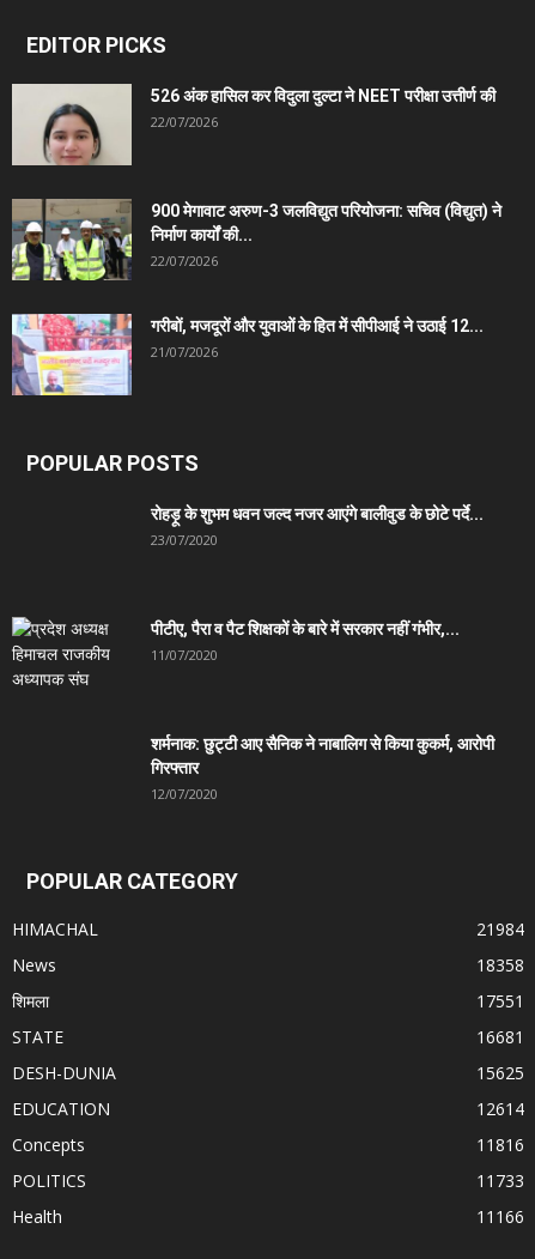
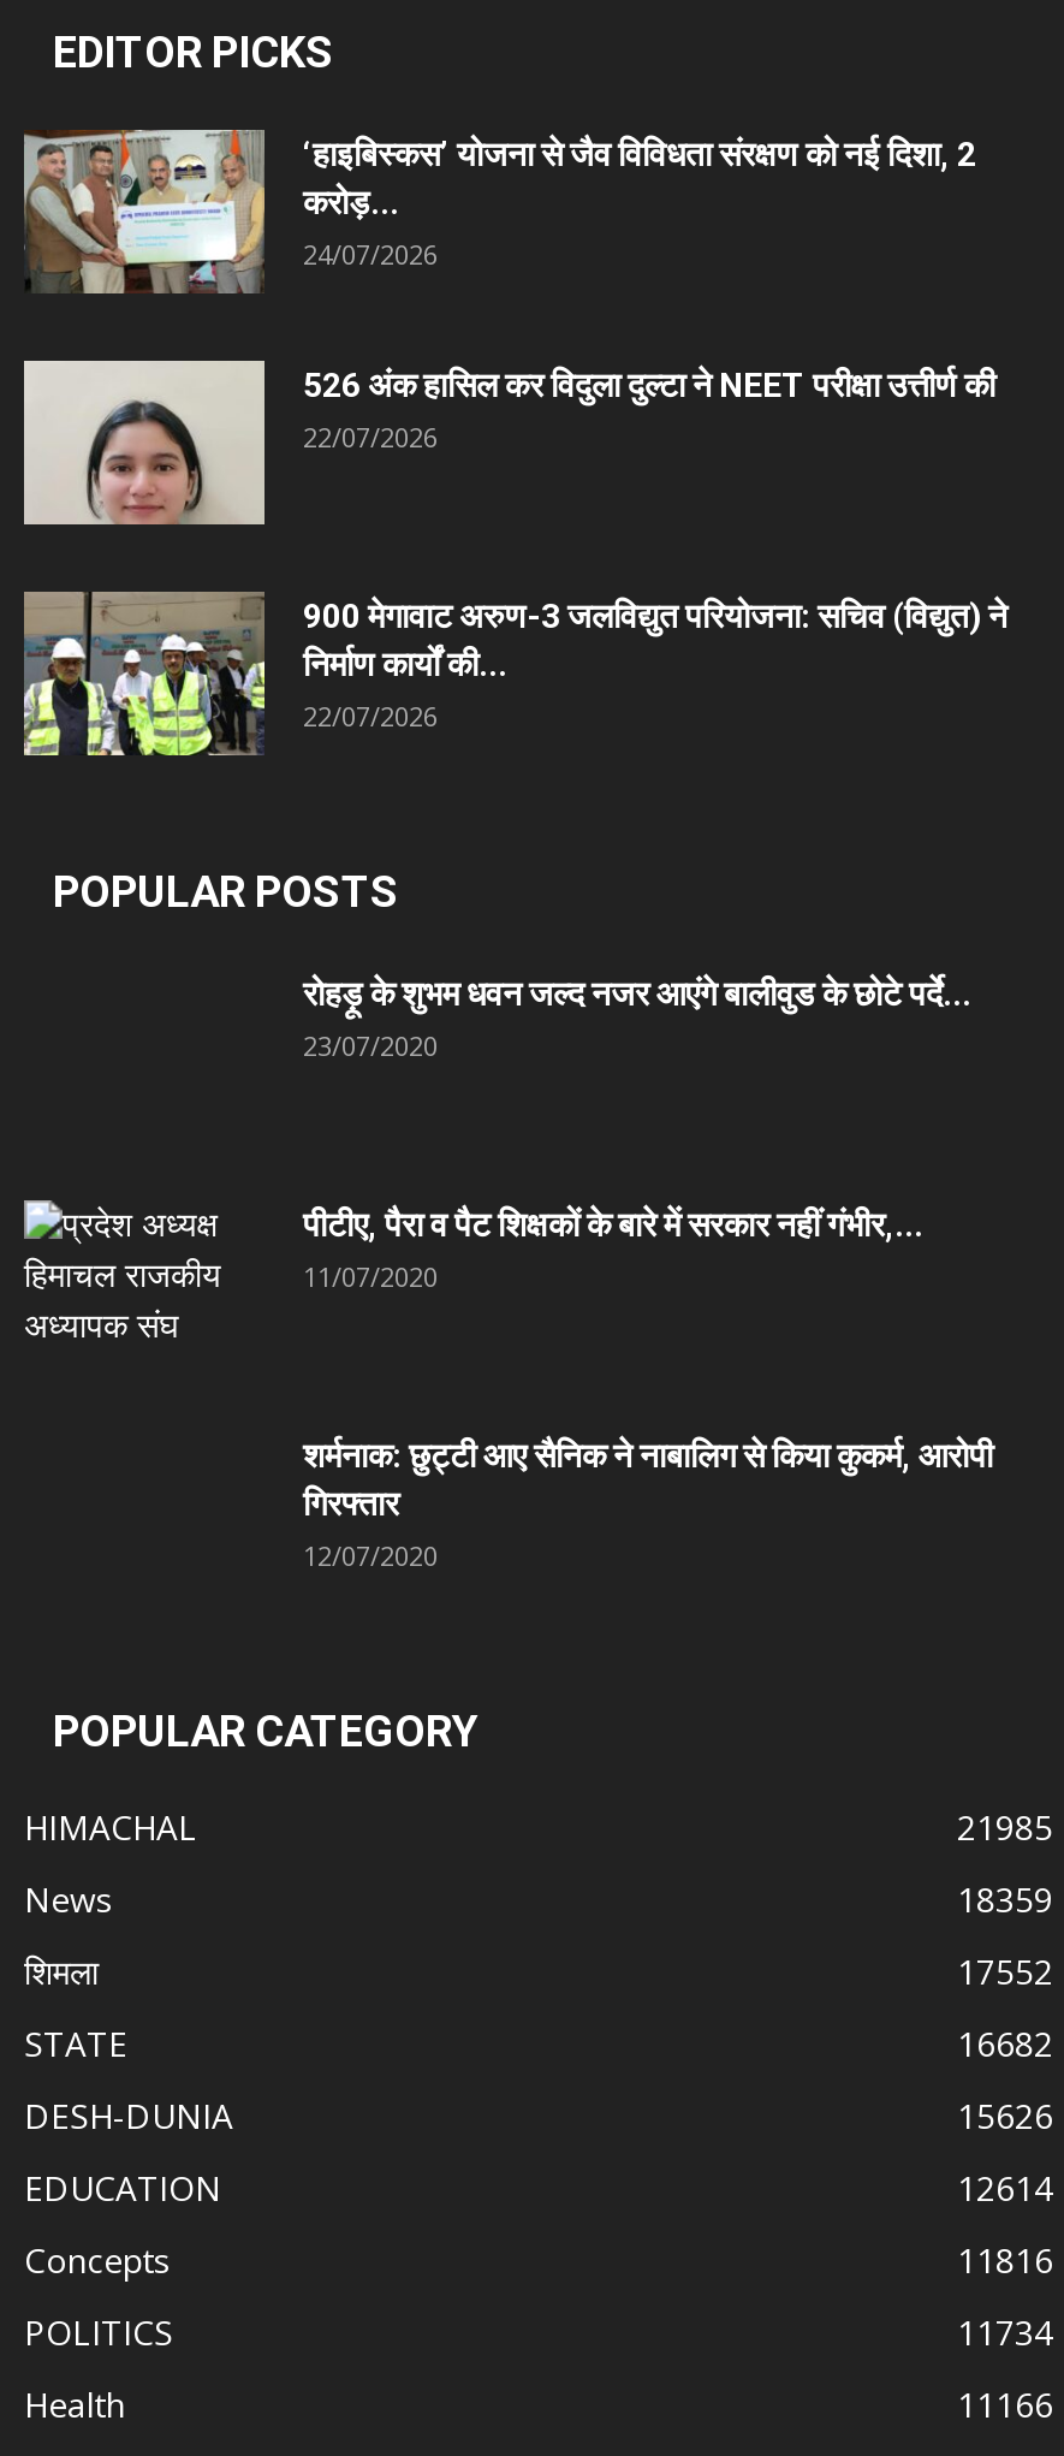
+ [image]
+ ‘हाइबिस्कस’ योजना से जैव विविधता संरक्षण को नई दिशा, 2
+ करोड़...
+ 24/07/2026

moved down: [image] | 526 अंक हासिल कर विदुला दुल्टा ने NEET परीक्षा उत्तीर्ण की | 22/07/2026 | 900 मेगावाट अरुण-3 जलविद्युत परियोजना: सचिव (विद्युत) ने | निर्माण कार्यों की... | 22/07/2026

- [image]
- गरीबों, मजदूरों और युवाओं के हित में सीपीआई ने उठाई 12...
- 21/07/2026

- 21984
+ 21985

- 18358
+ 18359

- 17551
+ 17552

- 16681
+ 16682

- 15625
+ 15626

- 11733
+ 11734
